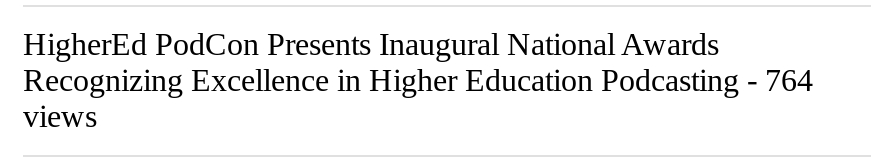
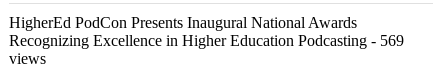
- Recognizing Excellence in Higher Education Podcasting - 764
+ Recognizing Excellence in Higher Education Podcasting - 569
